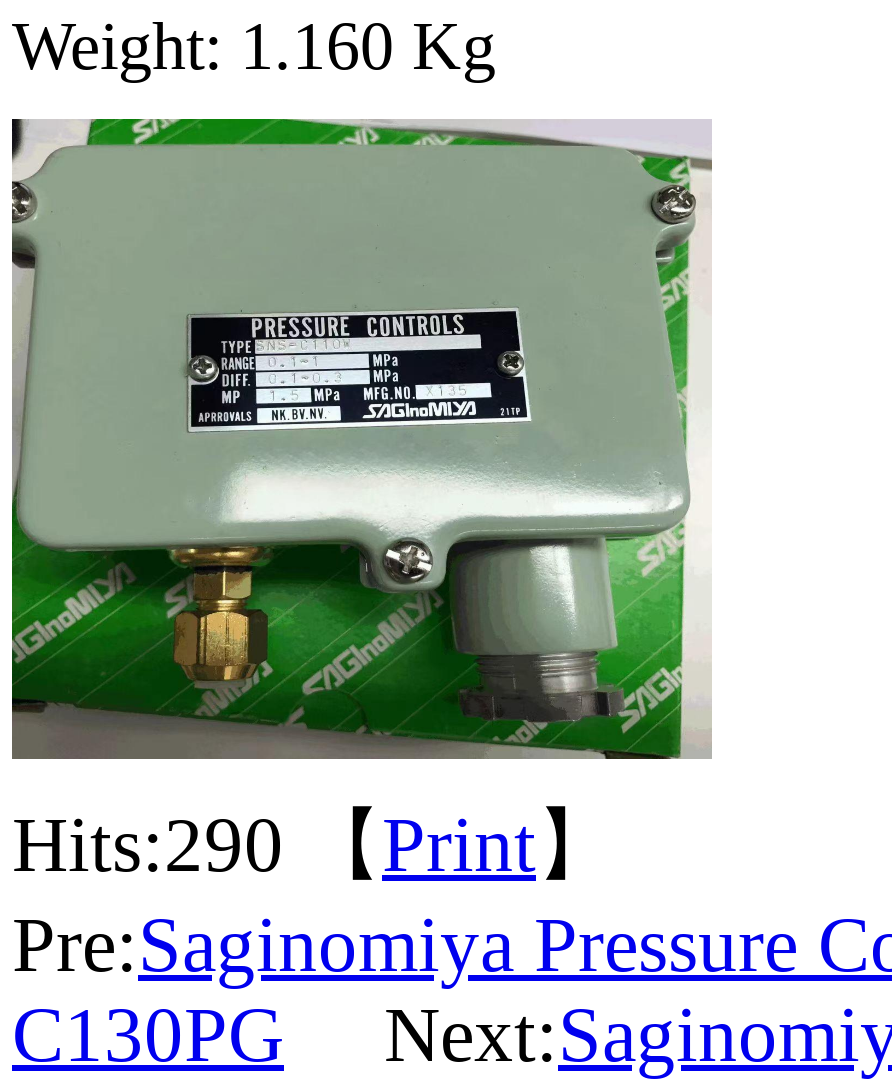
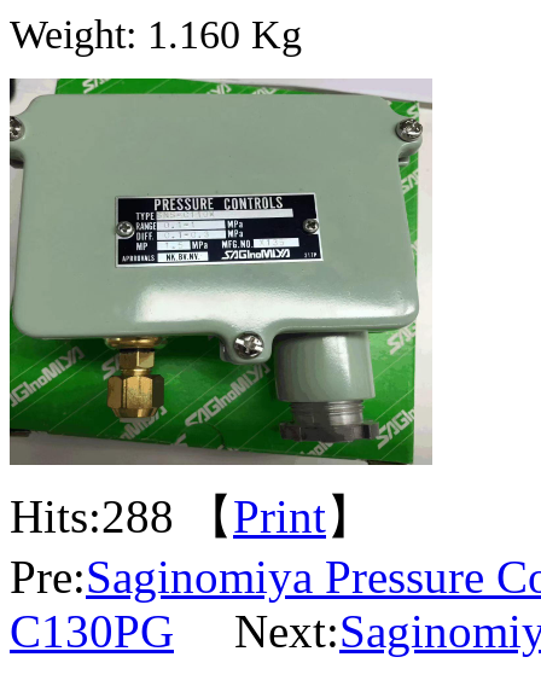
- Hits:290 【Print】
+ Hits:288 【Print】
